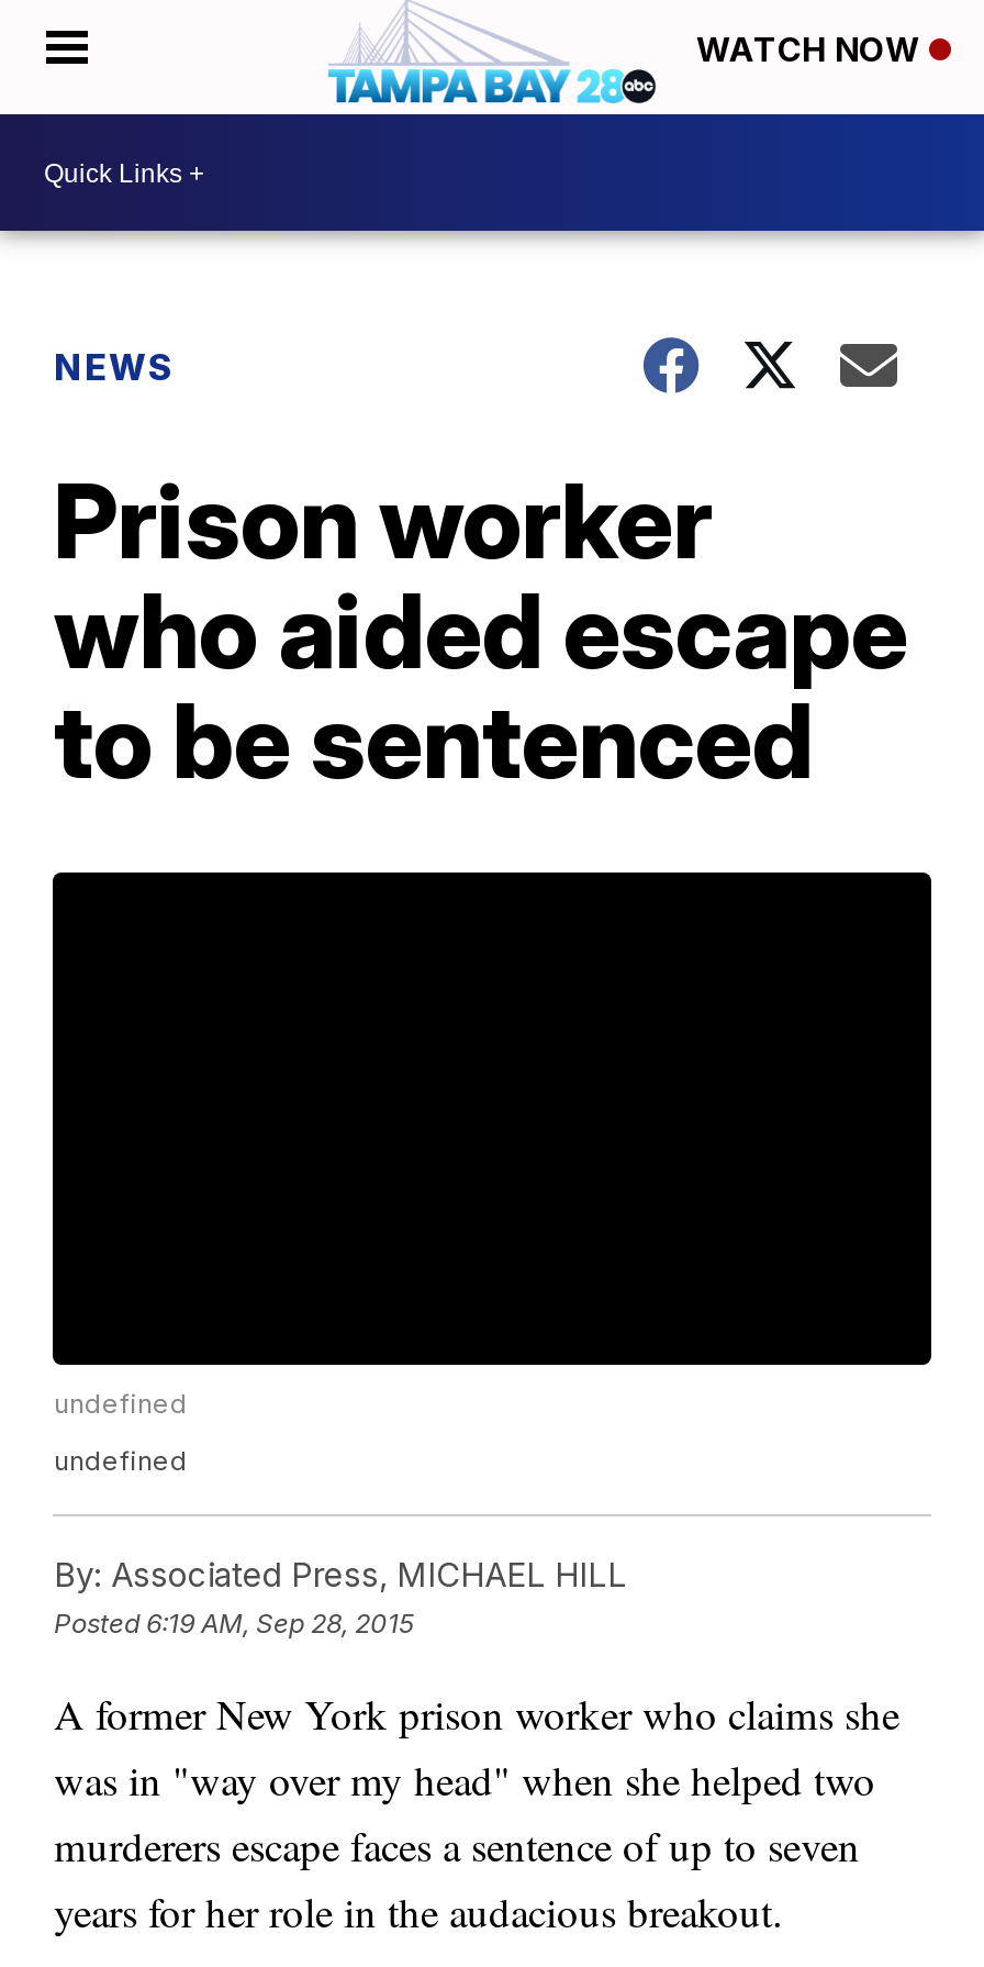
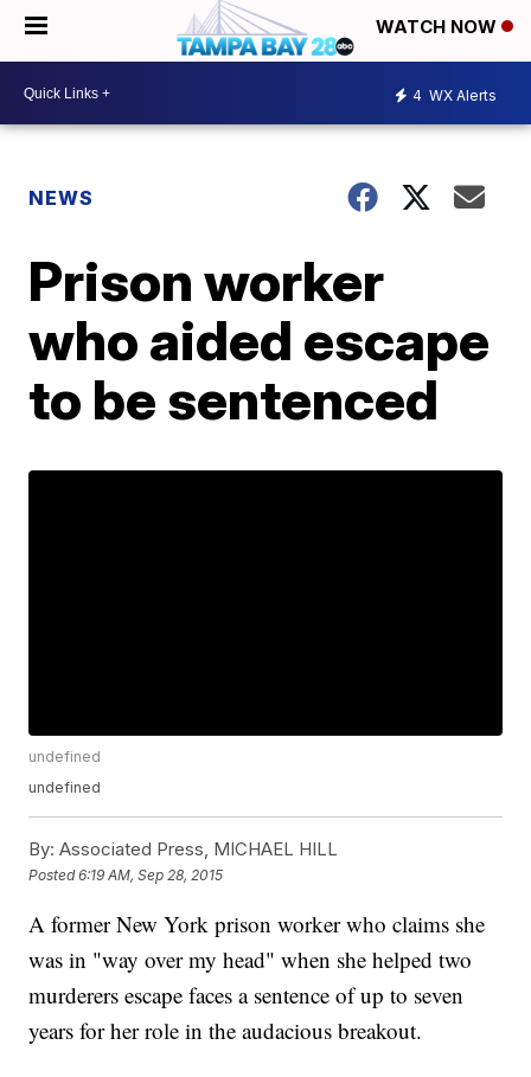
+ 4 WX Alerts
